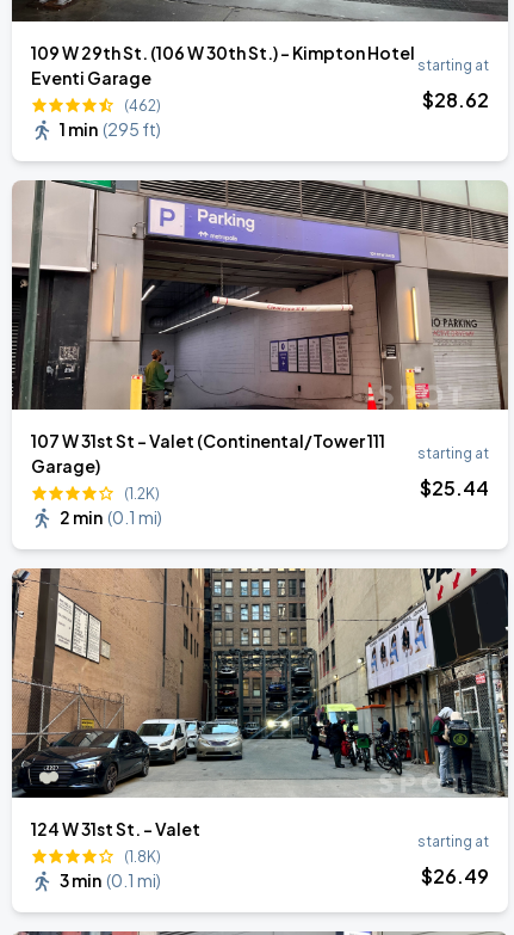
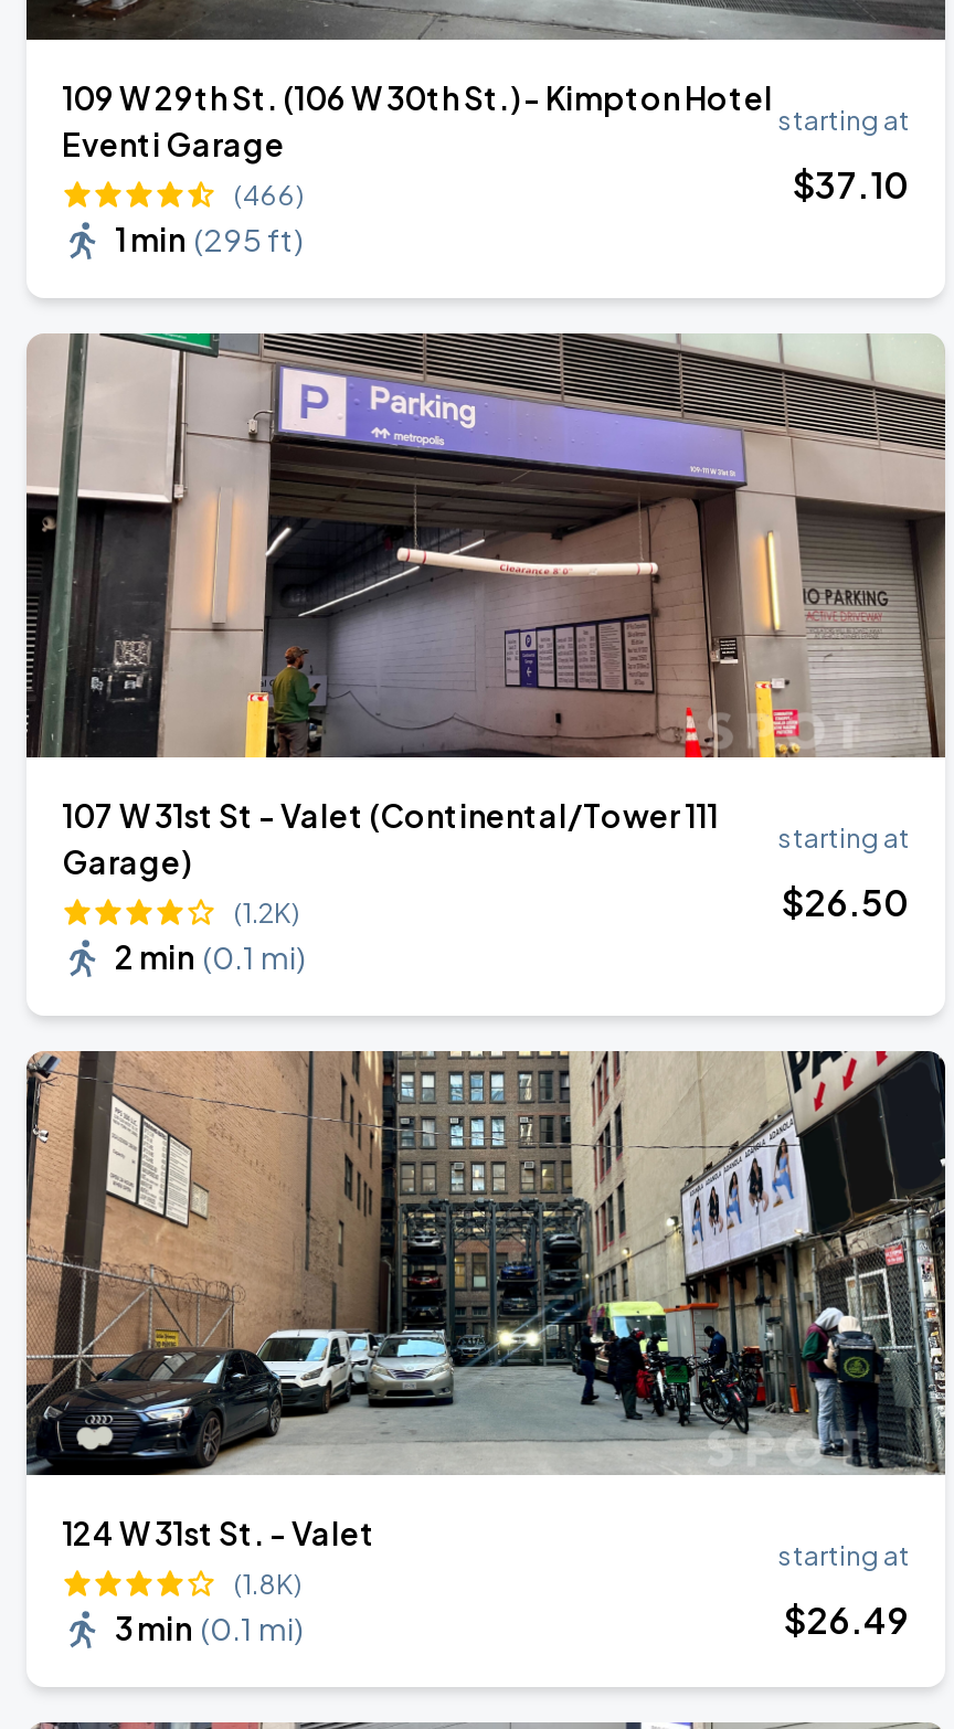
- $28.62
+ $37.10

- (462)
+ (466)

- $25.44
+ $26.50
